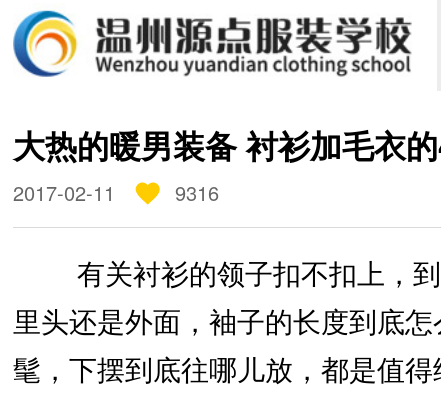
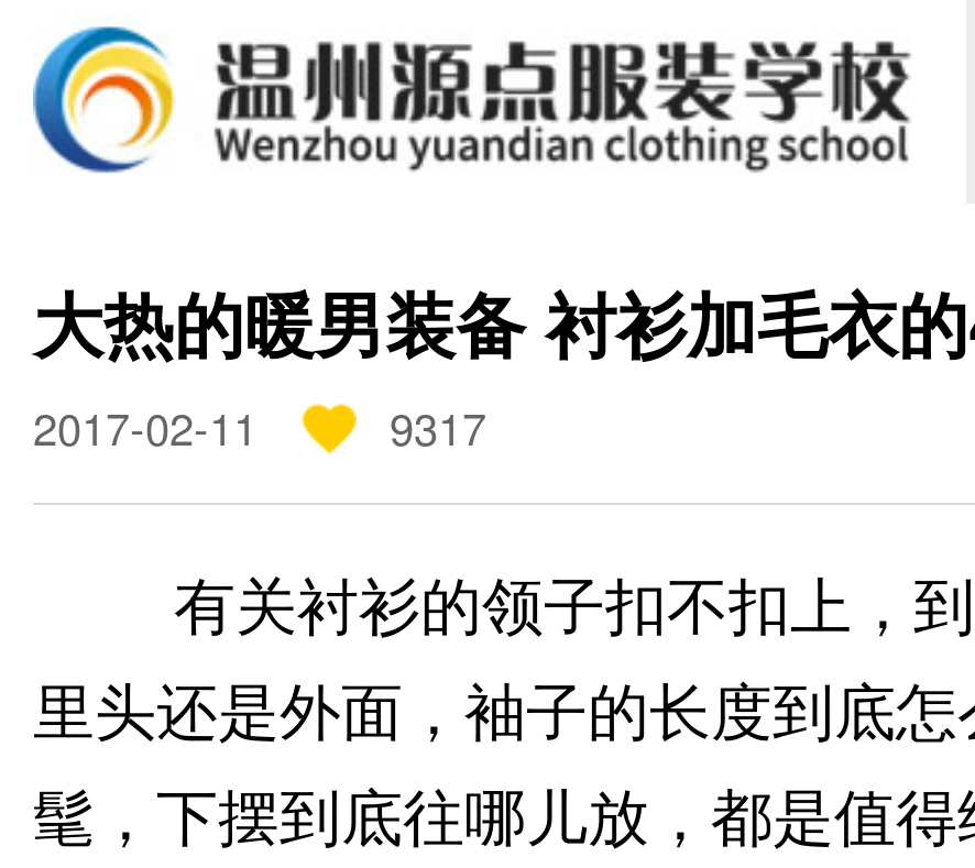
- 9316
+ 9317
